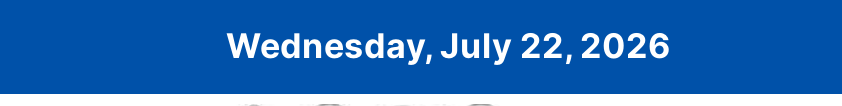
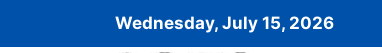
- Wednesday, July 22, 2026
+ Wednesday, July 15, 2026
